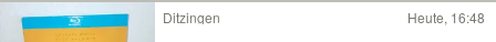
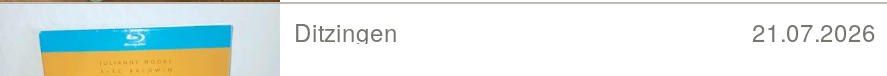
- Heute, 16:48
+ 21.07.2026
